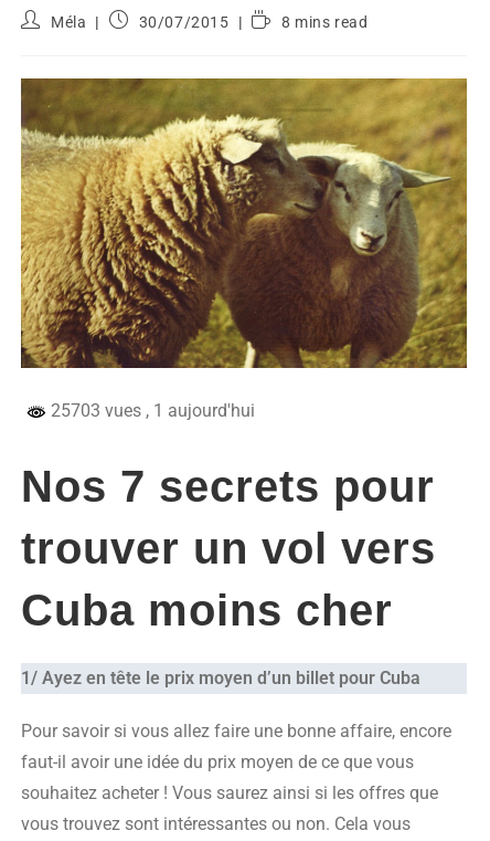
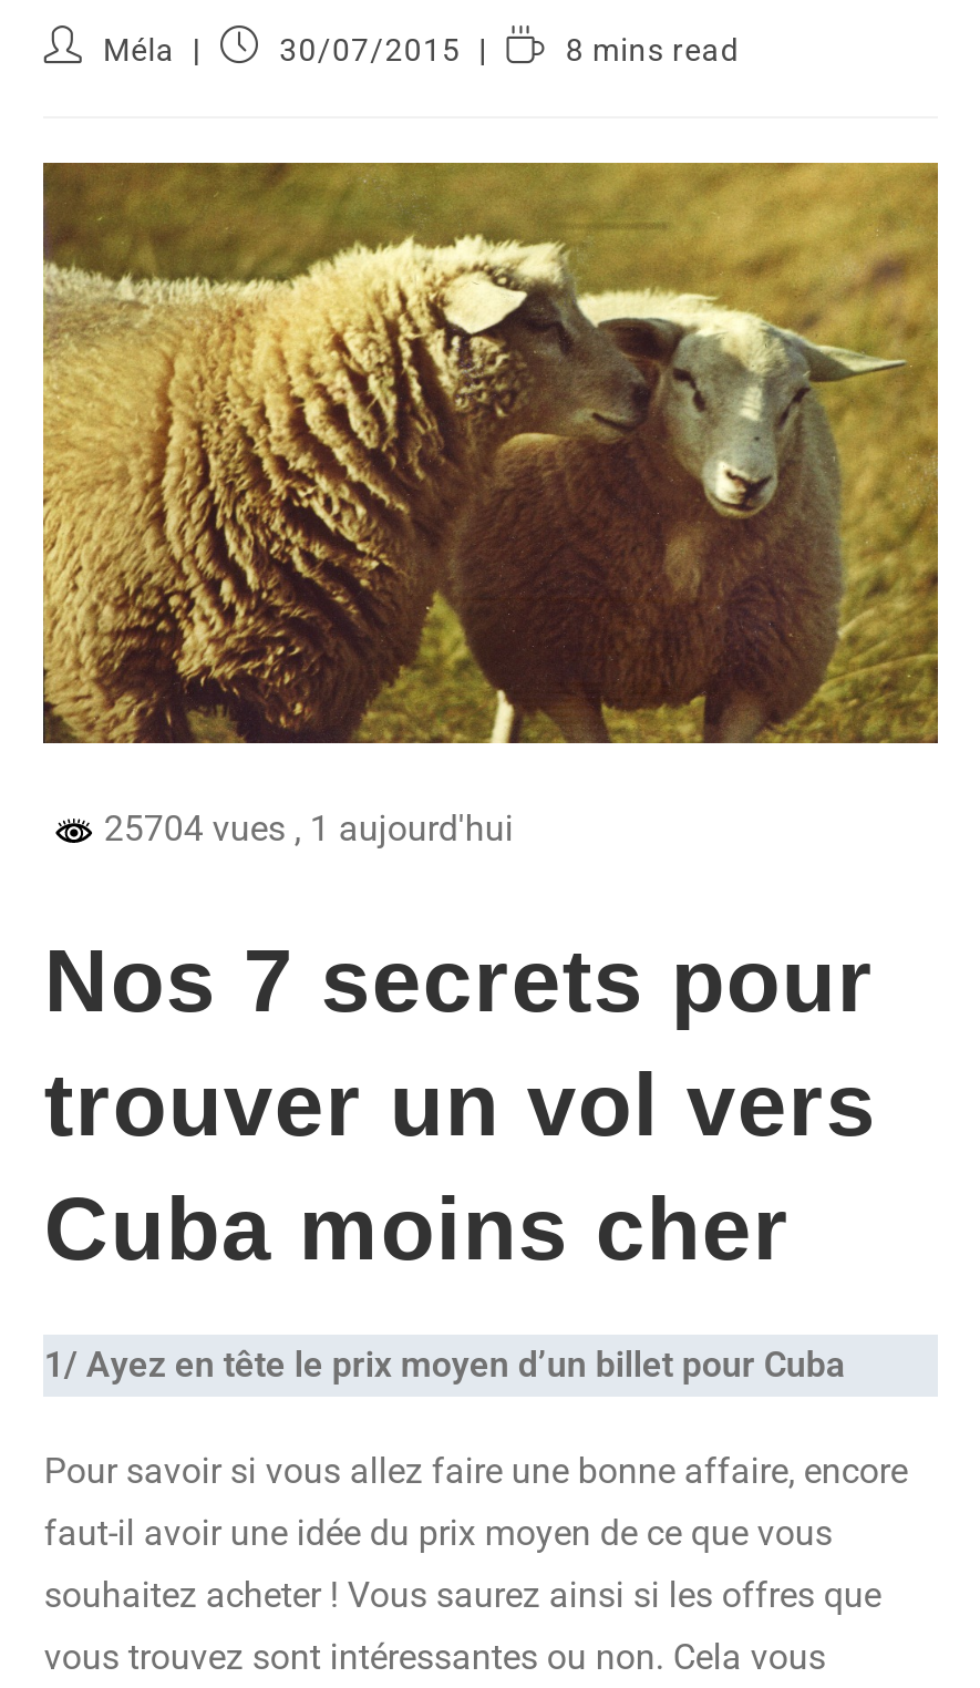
- 25703 vues, 1 aujourd'hui
+ 25704 vues, 1 aujourd'hui
